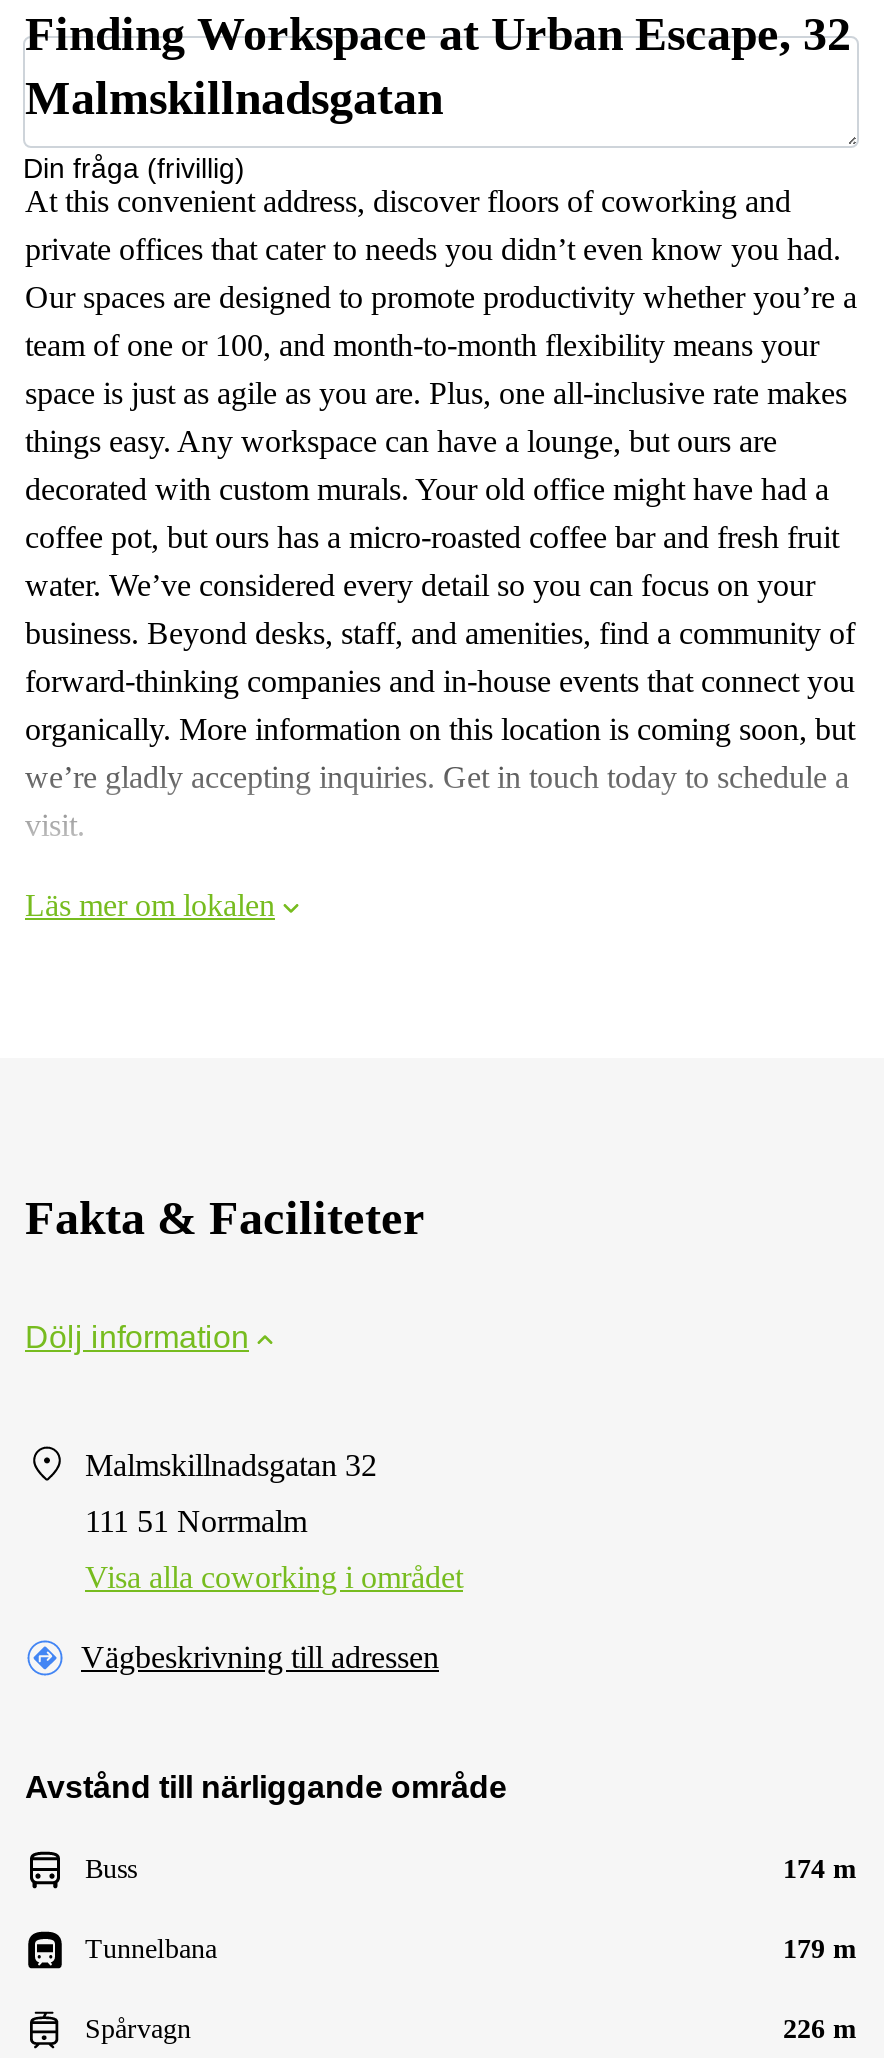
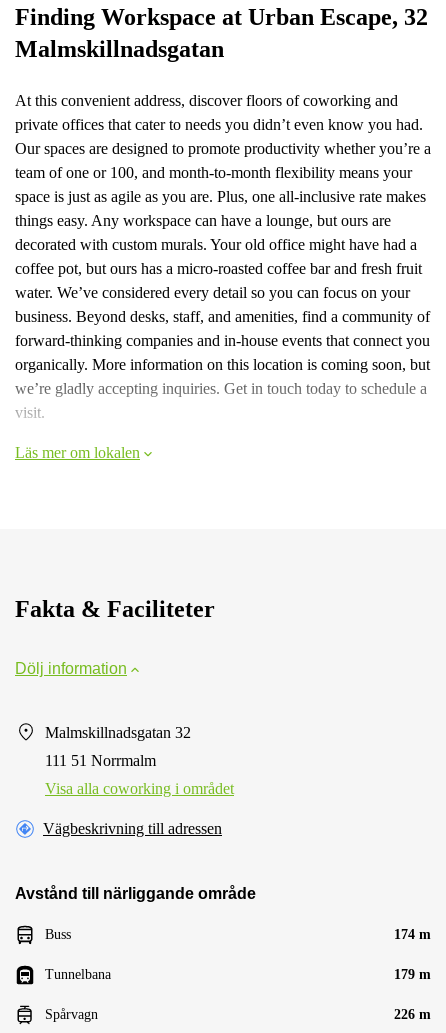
- Din fråga (frivillig)
